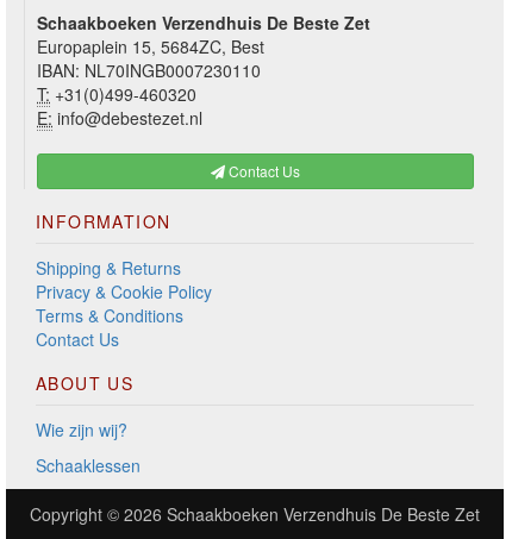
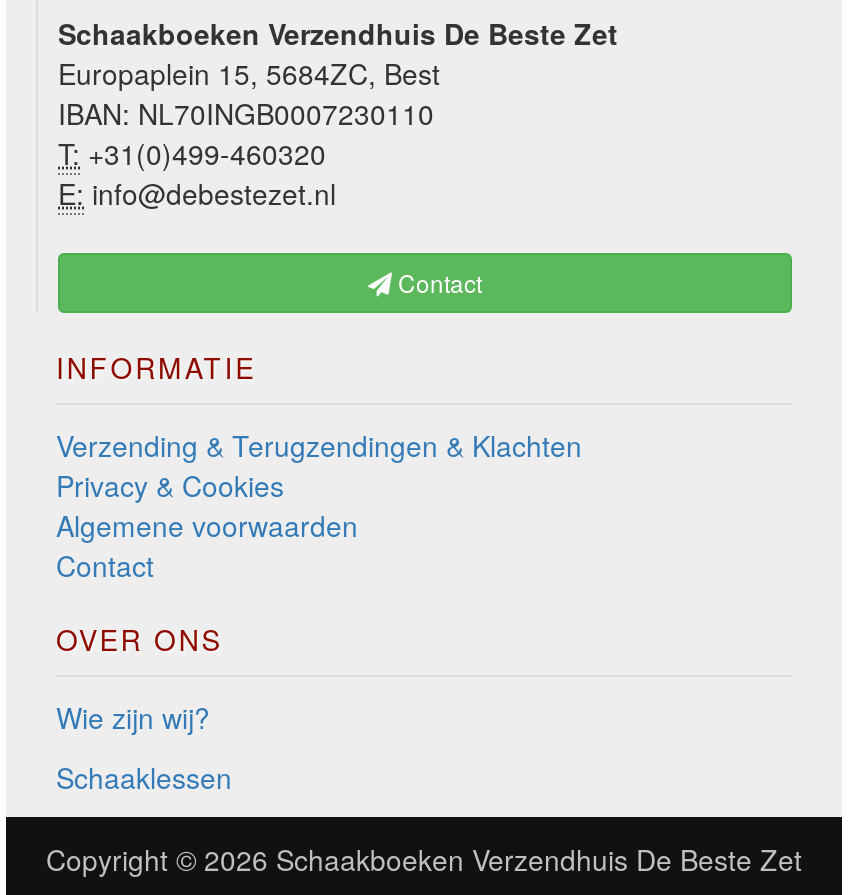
- Contact Us
+ Contact

- INFORMATION
+ INFORMATIE

- Shipping & Returns
- Privacy & Cookie Policy
- Terms & Conditions
- Contact Us
+ Verzending & Terugzendingen & Klachten
+ Privacy & Cookies
+ Algemene voorwaarden
+ Contact

- ABOUT US
+ OVER ONS
